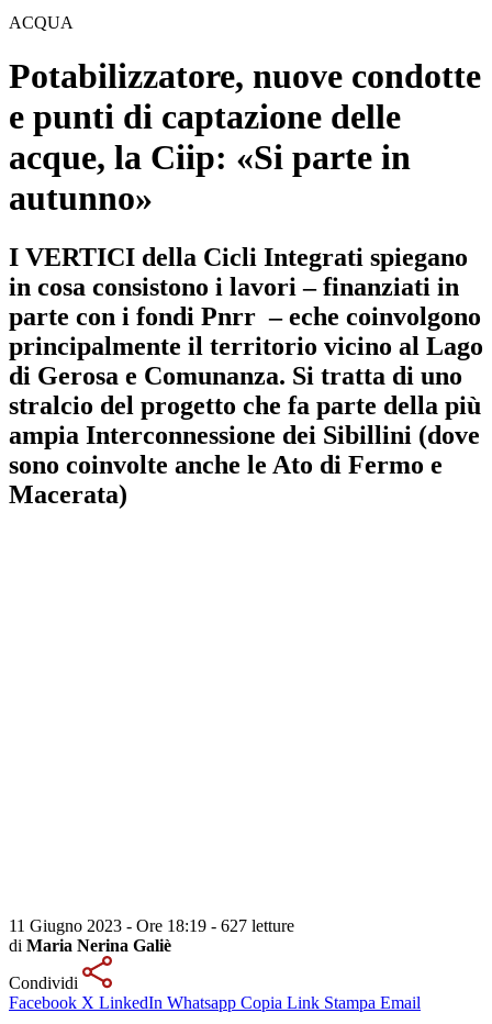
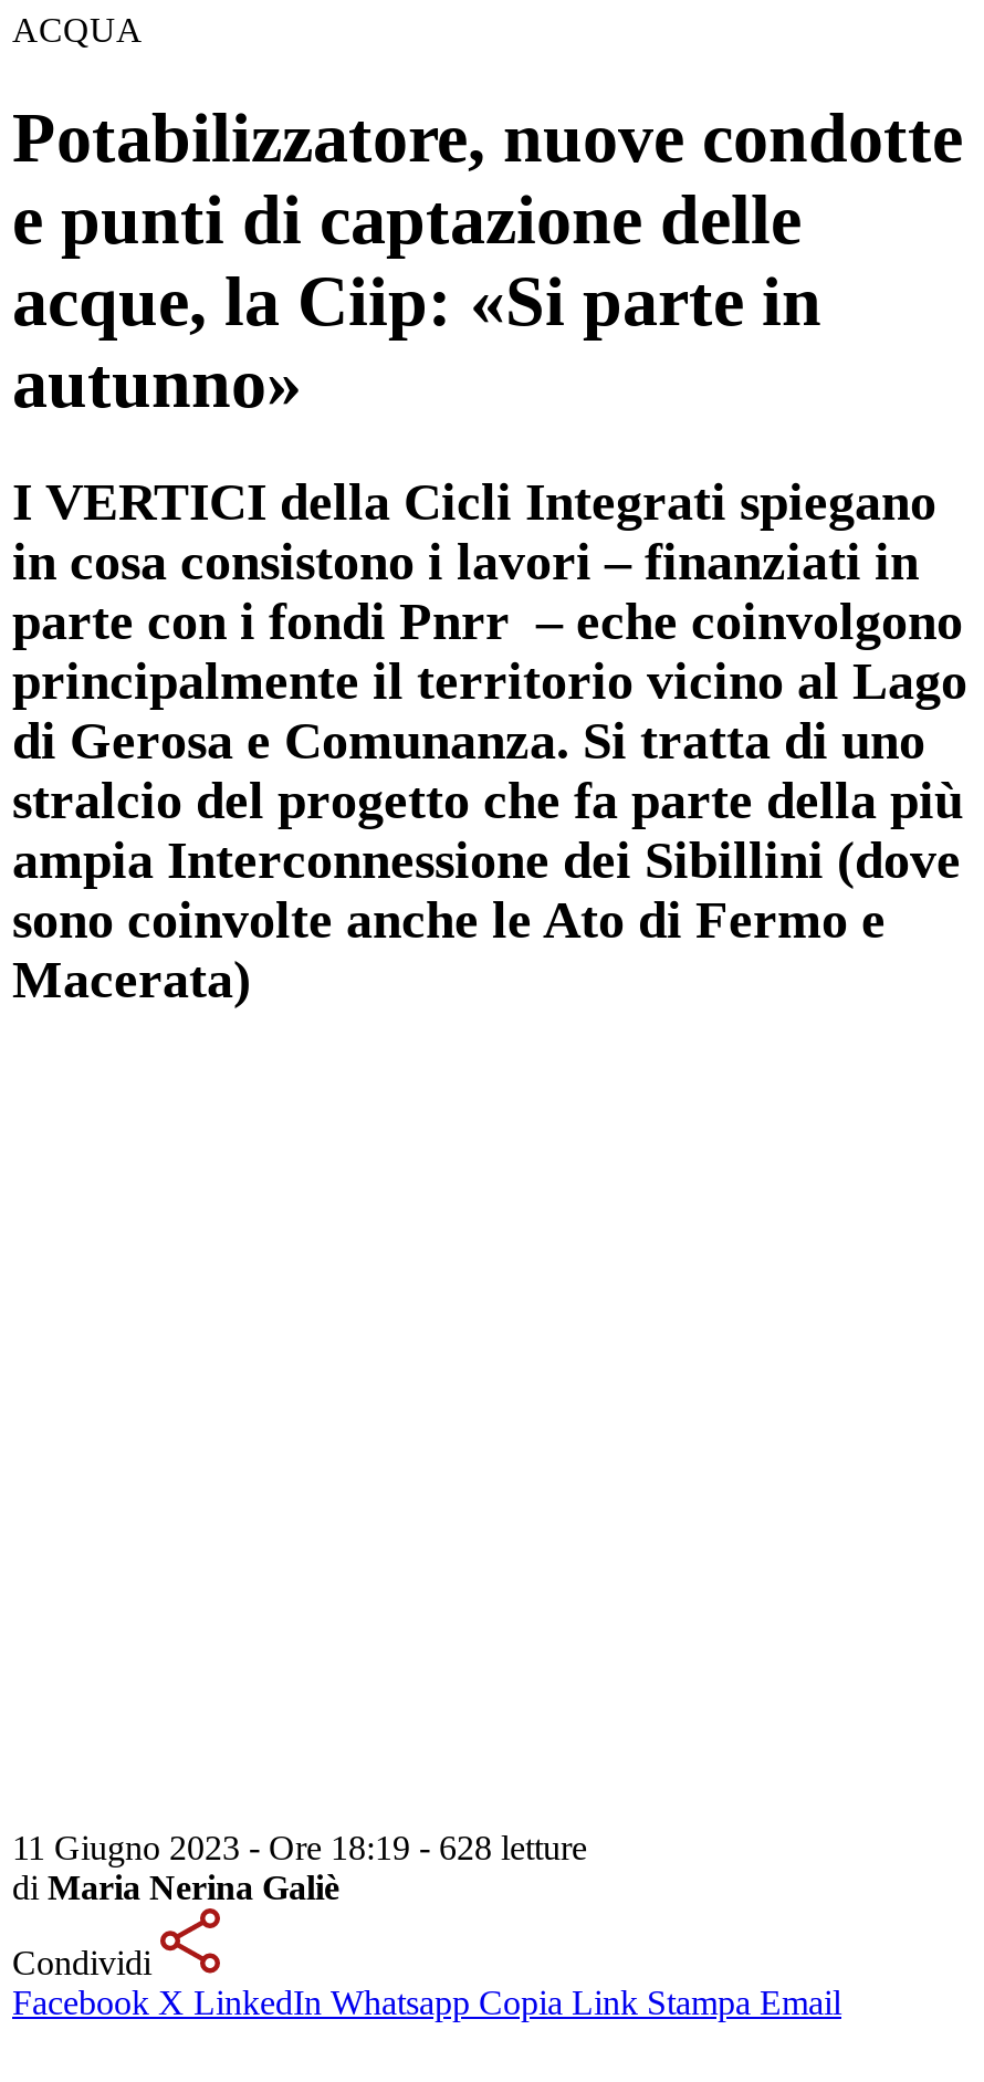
- 11 Giugno 2023 - Ore 18:19 - 627 letture
+ 11 Giugno 2023 - Ore 18:19 - 628 letture
